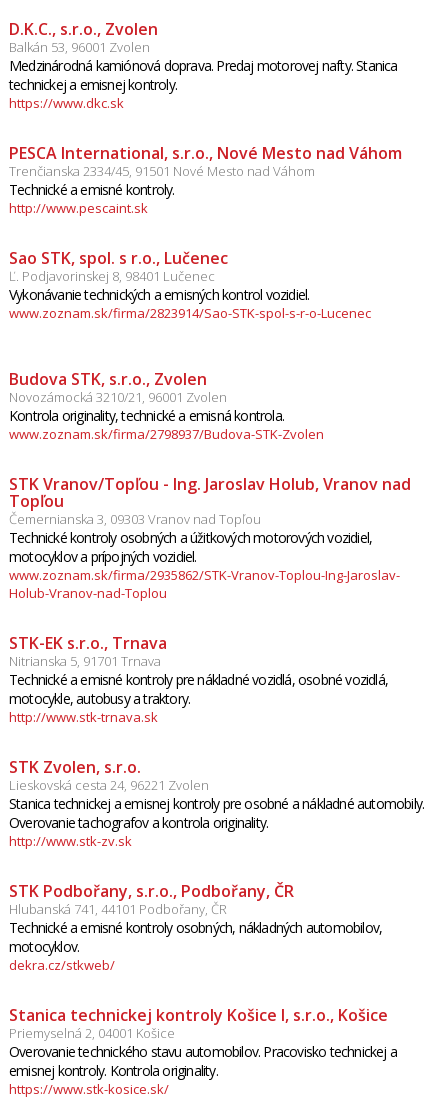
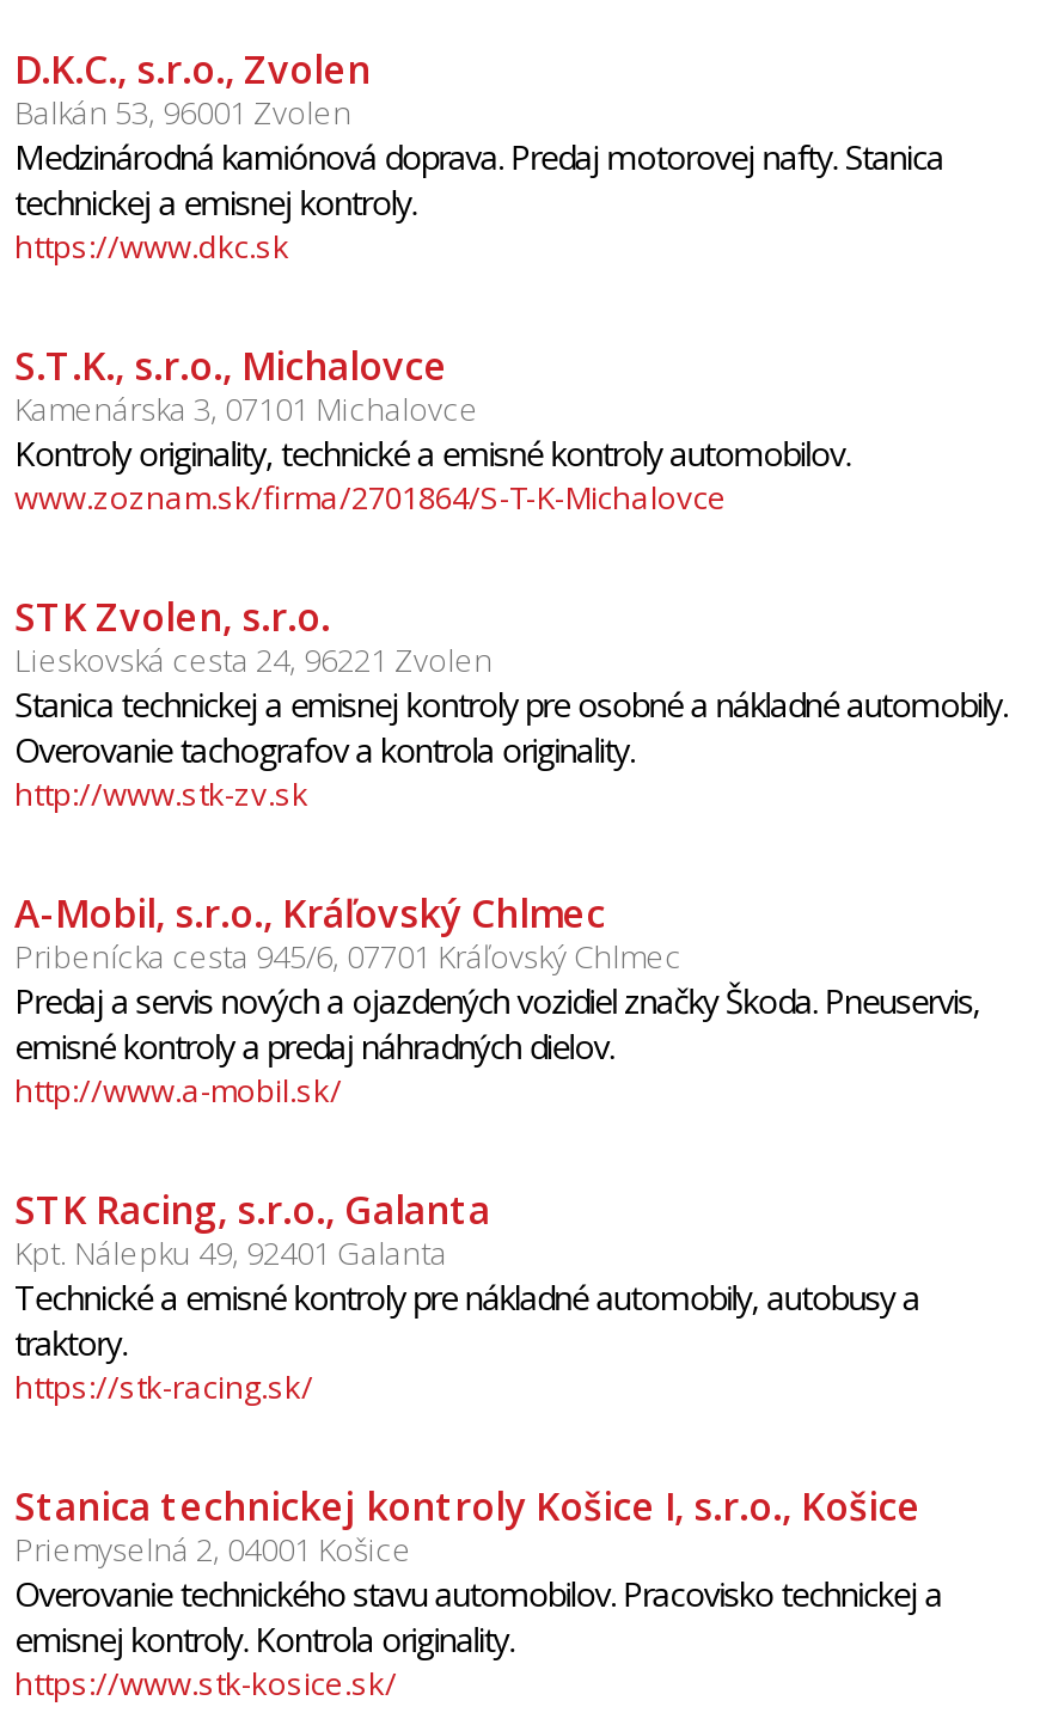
- PESCA International, s.r.o., Nové Mesto nad Váhom
- Trenčianska 2334/45, 91501 Nové Mesto nad Váhom
- Technické a emisné kontroly.
- http://www.pescaint.sk
- Sao STK, spol. s r.o., Lučenec
- Ľ. Podjavorinskej 8, 98401 Lučenec
- Vykonávanie technických a emisných kontrol vozidiel.
- www.zoznam.sk/firma/2823914/Sao-STK-spol-s-r-o-Lucenec
- Budova STK, s.r.o., Zvolen
- Novozámocká 3210/21, 96001 Zvolen
- Kontrola originality, technické a emisná kontrola.
- www.zoznam.sk/firma/2798937/Budova-STK-Zvolen
- STK Vranov/Topľou - Ing. Jaroslav Holub, Vranov nad
- Topľou
- Čemernianska 3, 09303 Vranov nad Topľou
- Technické kontroly osobných a úžitkových motorových vozidiel,
- motocyklov a prípojných vozidiel.
- www.zoznam.sk/firma/2935862/STK-Vranov-Toplou-Ing-Jaroslav-
- Holub-Vranov-nad-Toplou
- STK-EK s.r.o., Trnava
- Nitrianska 5, 91701 Trnava
- Technické a emisné kontroly pre nákladné vozidlá, osobné vozidlá,
- motocykle, autobusy a traktory.
- http://www.stk-trnava.sk
+ S.T.K., s.r.o., Michalovce
+ Kamenárska 3, 07101 Michalovce
+ Kontroly originality, technické a emisné kontroly automobilov.
+ www.zoznam.sk/firma/2701864/S-T-K-Michalovce

moved up: STK Zvolen, s.r.o. | Lieskovská cesta 24, 96221 Zvolen | Stanica technickej a emisnej kontroly pre osobné a nákladné automobily. | Overovanie tachografov a kontrola originality. | http://www.stk-zv.sk

- STK Podbořany, s.r.o., Podbořany, ČR
- Hlubanská 741, 44101 Podbořany, ČR
- Technické a emisné kontroly osobných, nákladných automobilov,
- motocyklov.
- dekra.cz/stkweb/
+ A-Mobil, s.r.o., Kráľovský Chlmec
+ Pribenícka cesta 945/6, 07701 Kráľovský Chlmec
+ Predaj a servis nových a ojazdených vozidiel značky Škoda. Pneuservis,
+ emisné kontroly a predaj náhradných dielov.
+ http://www.a-mobil.sk/
+ STK Racing, s.r.o., Galanta
+ Kpt. Nálepku 49, 92401 Galanta
+ Technické a emisné kontroly pre nákladné automobily, autobusy a
+ traktory.
+ https://stk-racing.sk/
